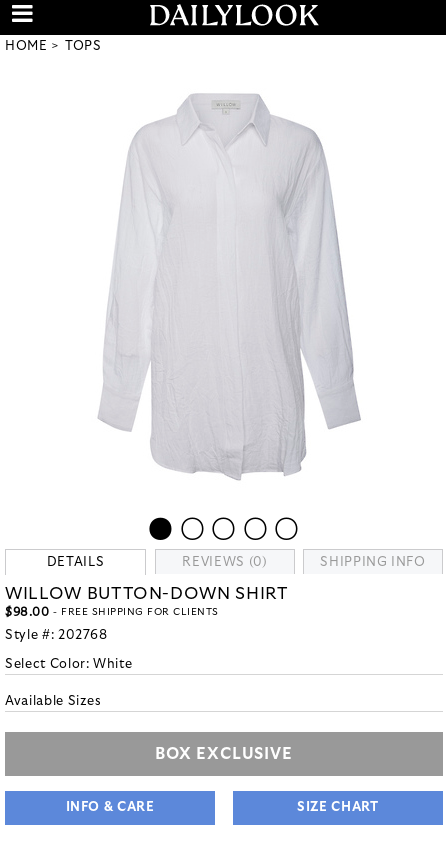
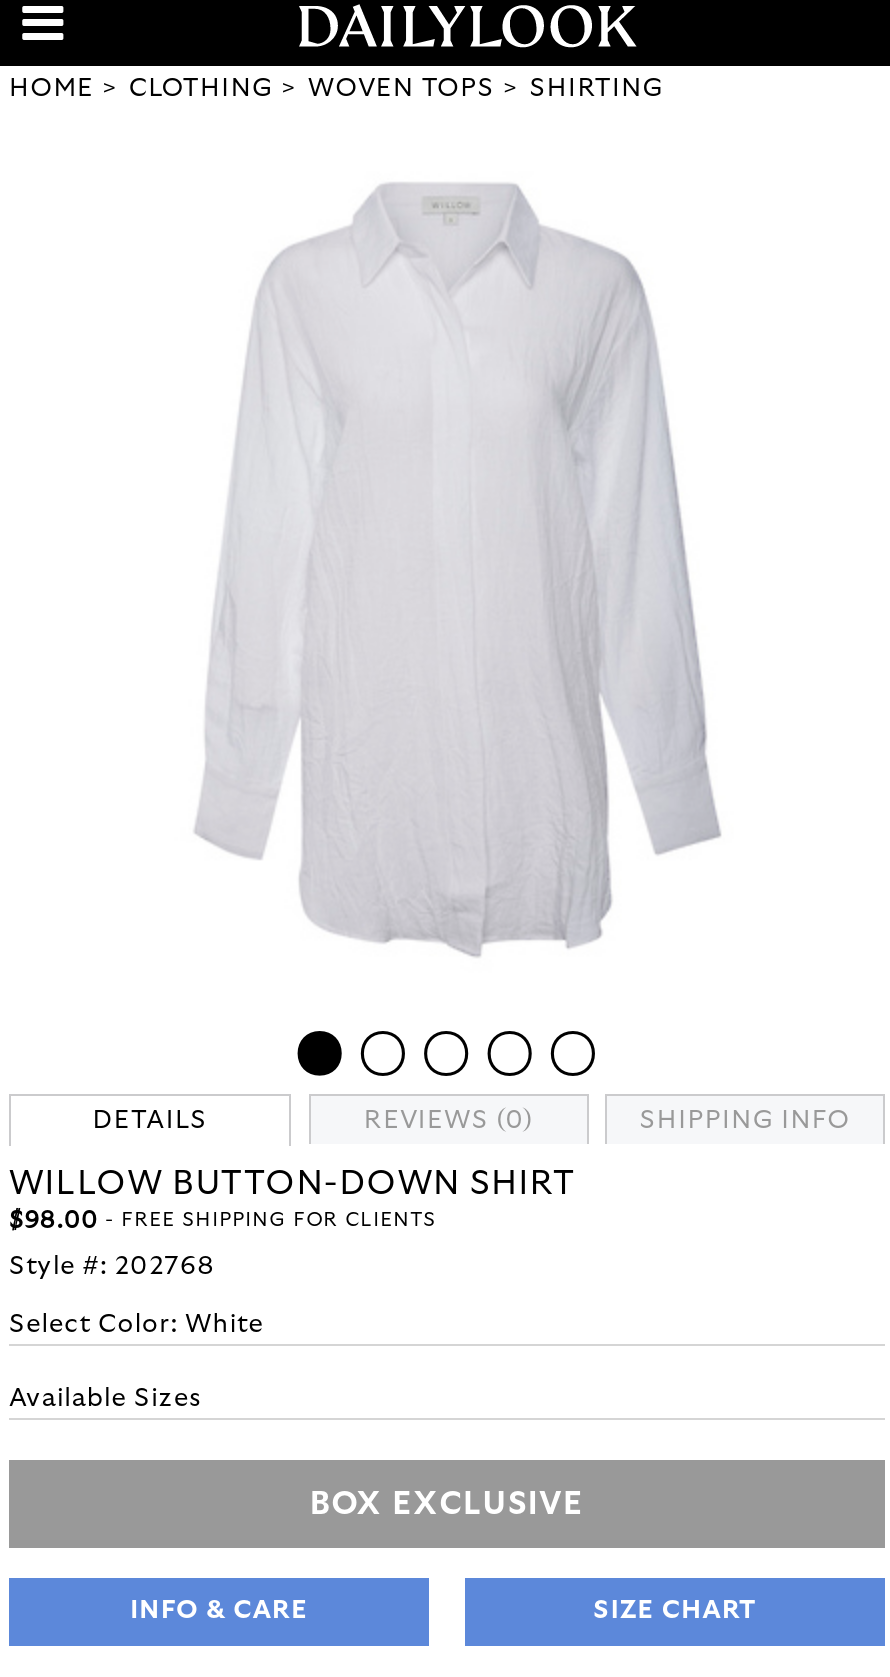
- TOPS
+ CLOTHING
+ WOVEN TOPS
+ SHIRTING
